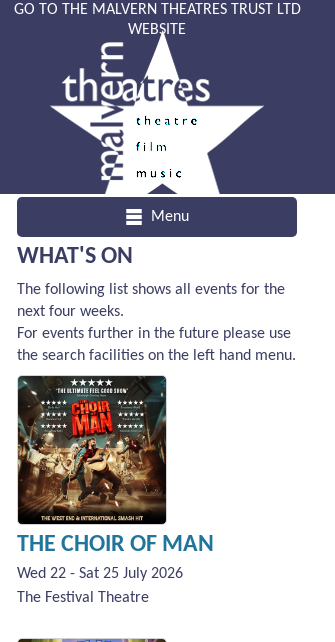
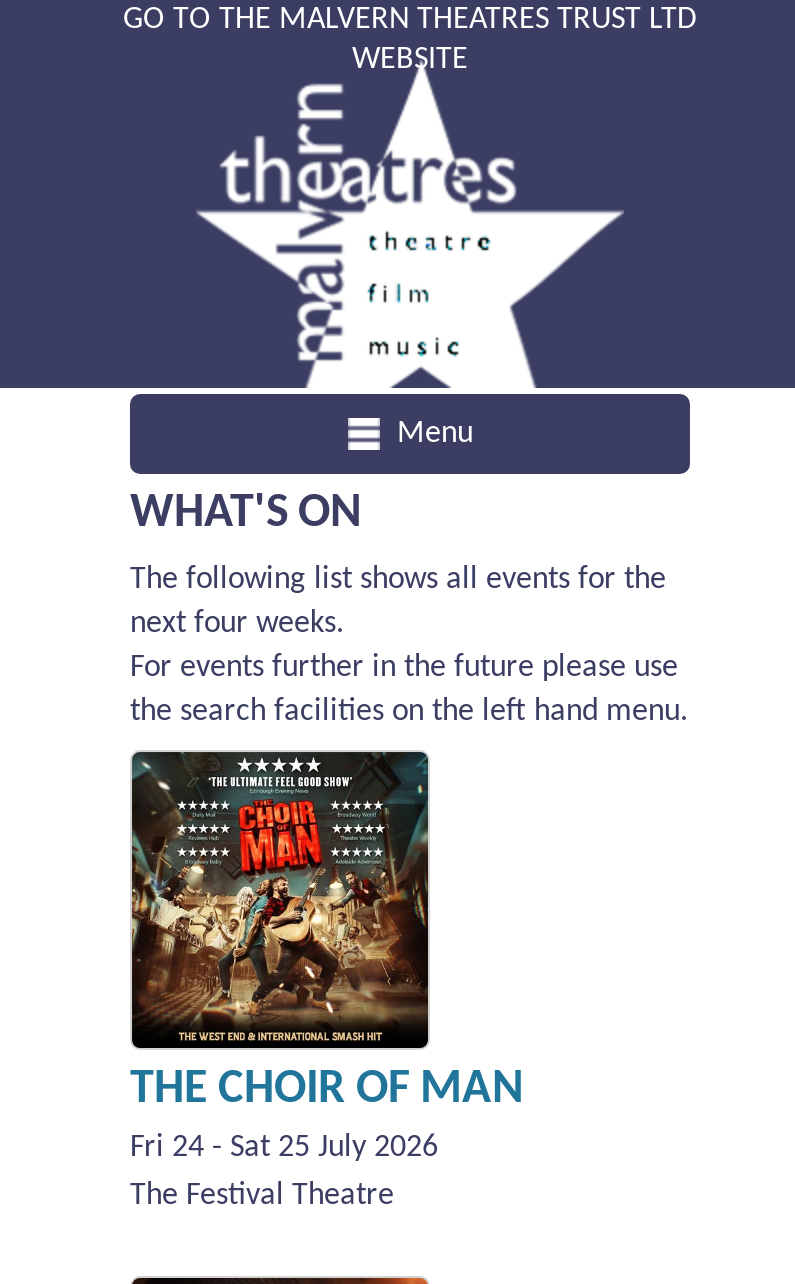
- Wed 22 - Sat 25 July 2026
+ Fri 24 - Sat 25 July 2026
